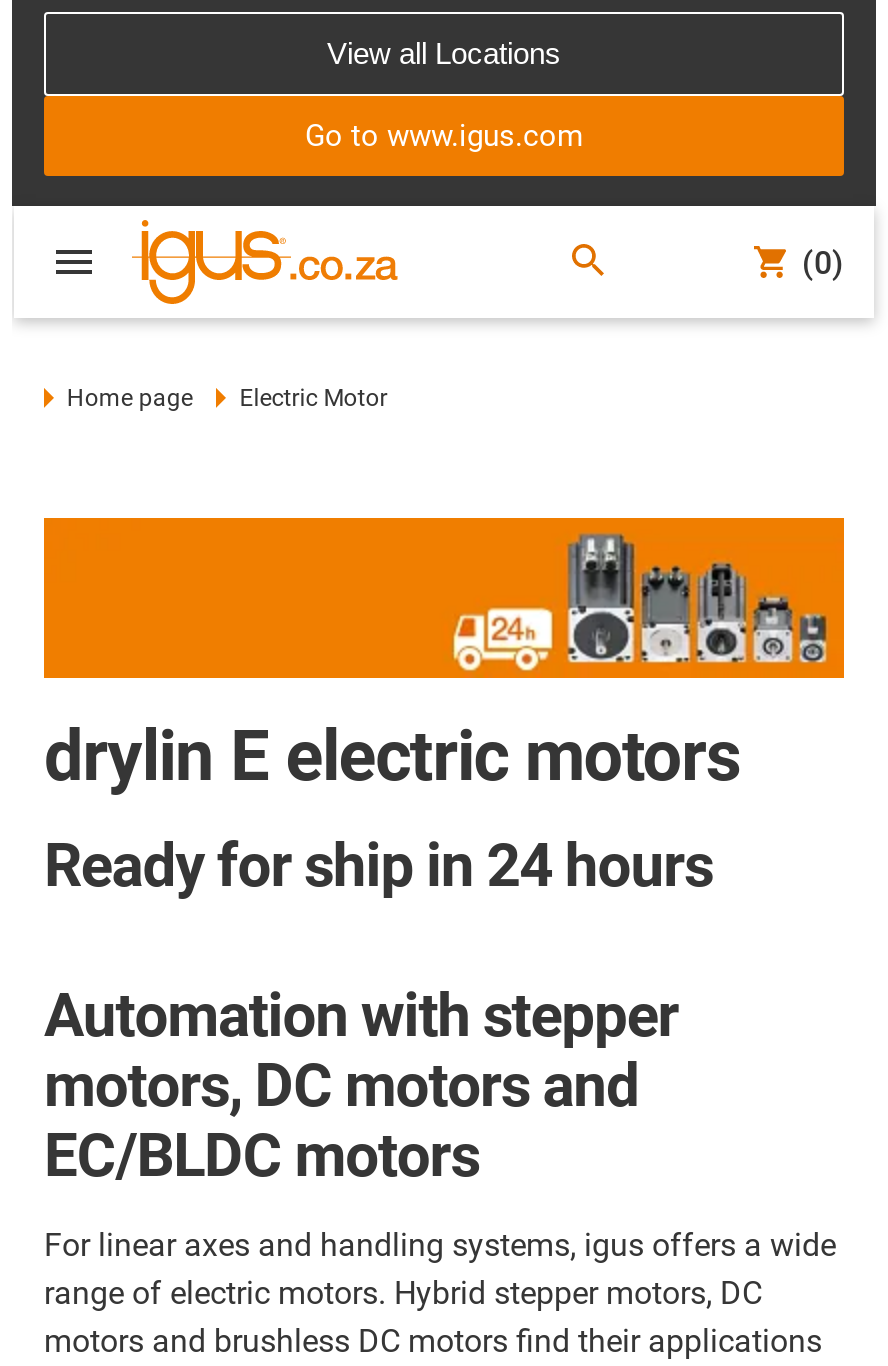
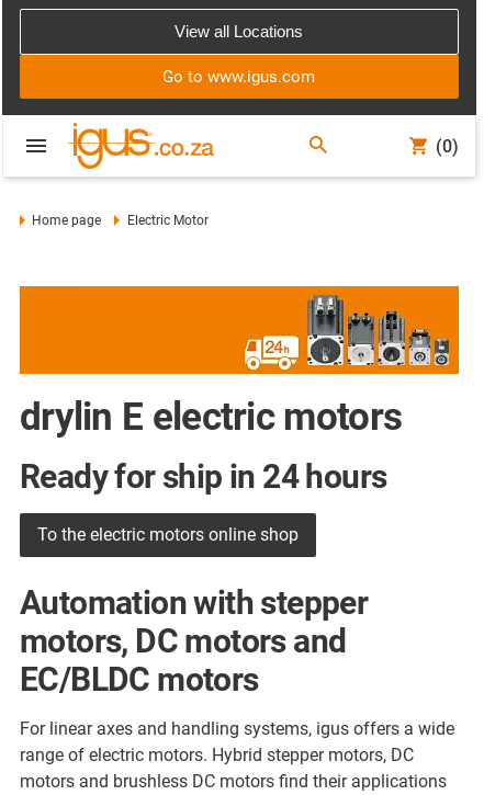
+ To the electric motors online shop
